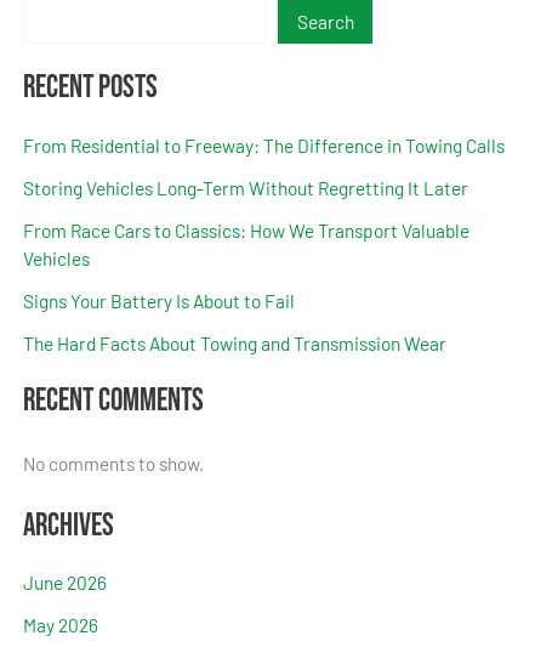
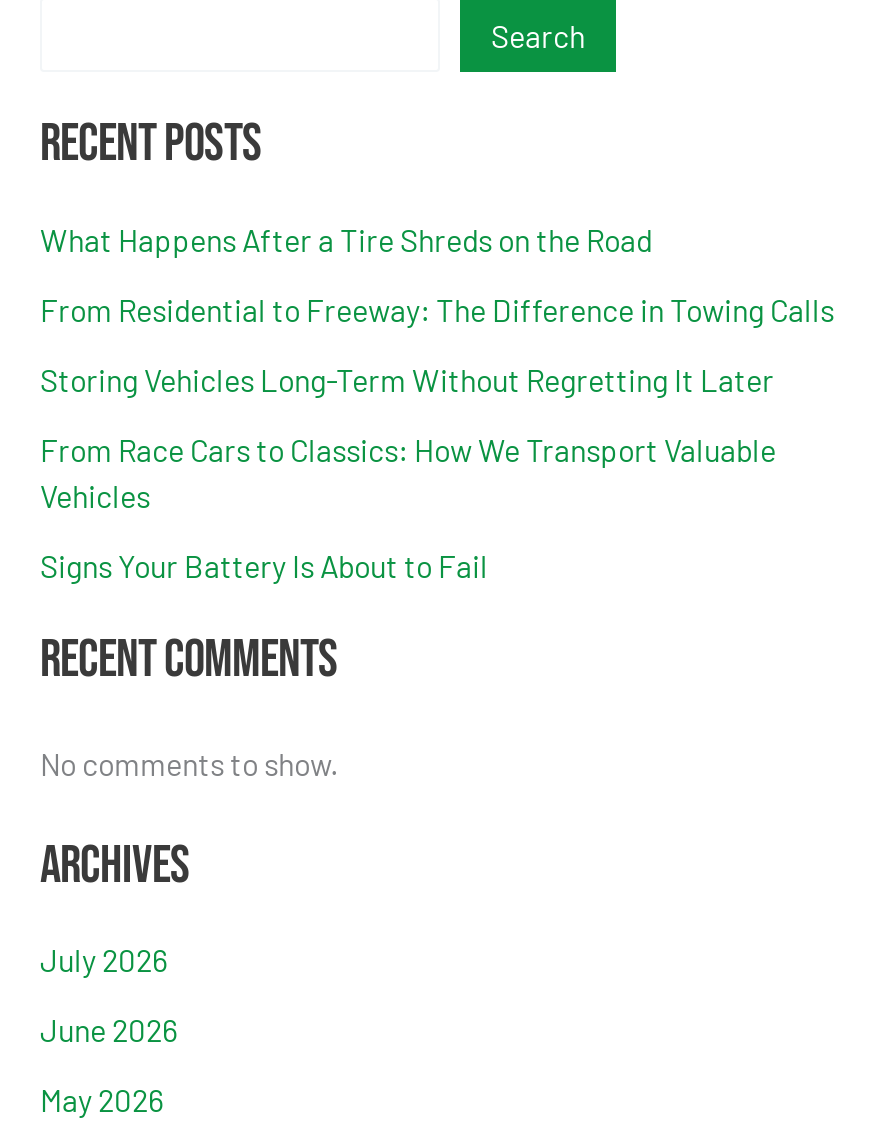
+ What Happens After a Tire Shreds on the Road

- The Hard Facts About Towing and Transmission Wear

+ July 2026
